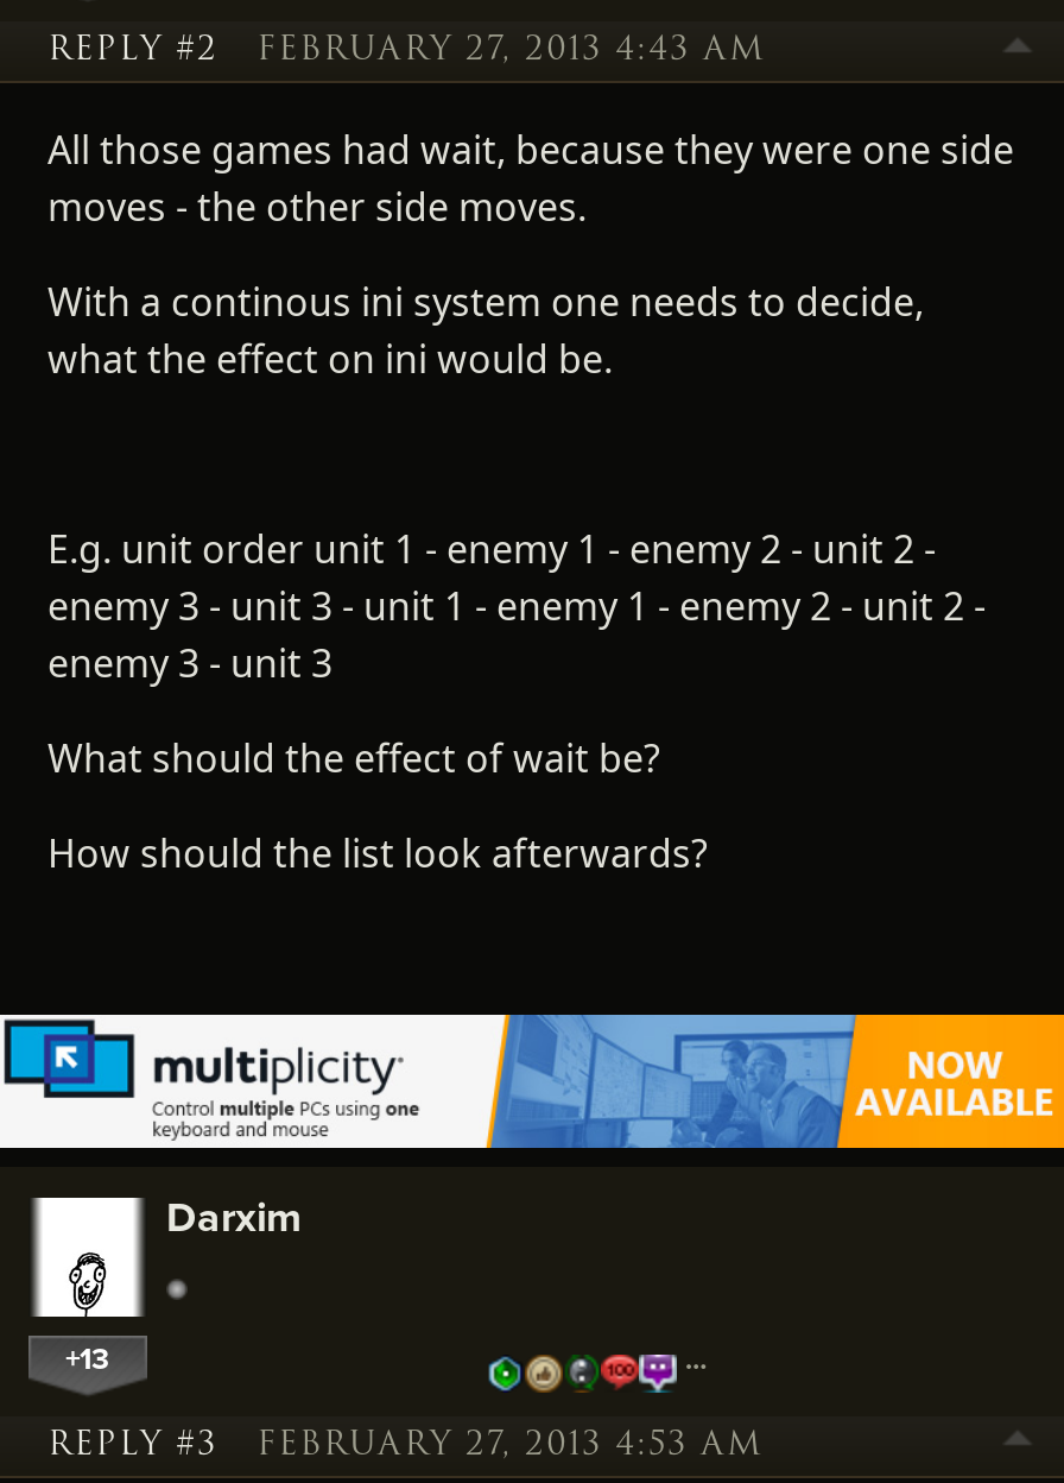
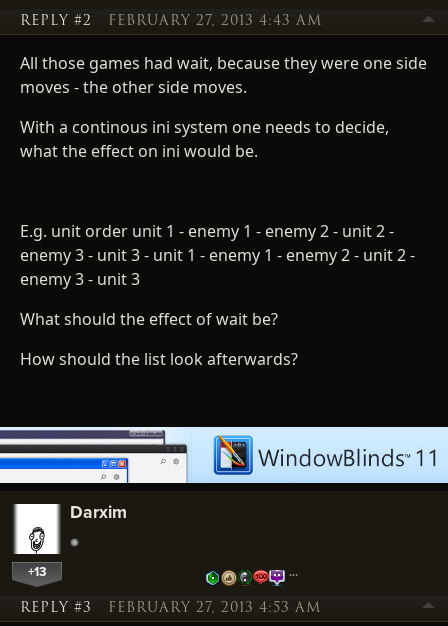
- [image]
+ [image]
